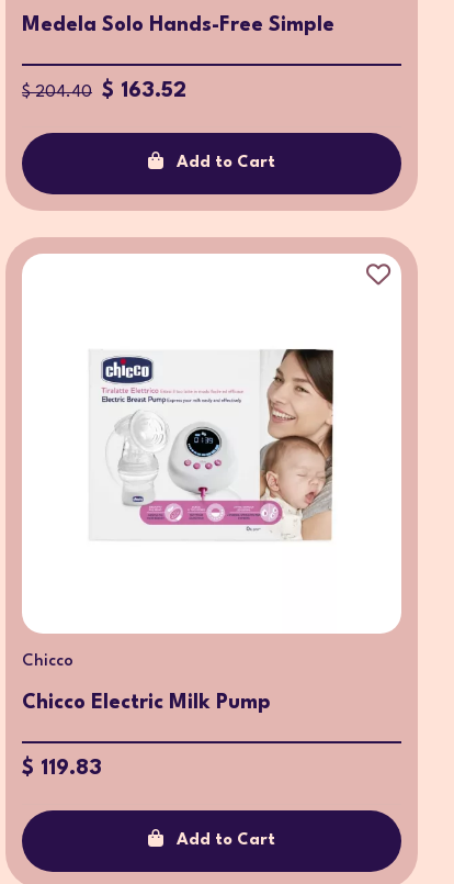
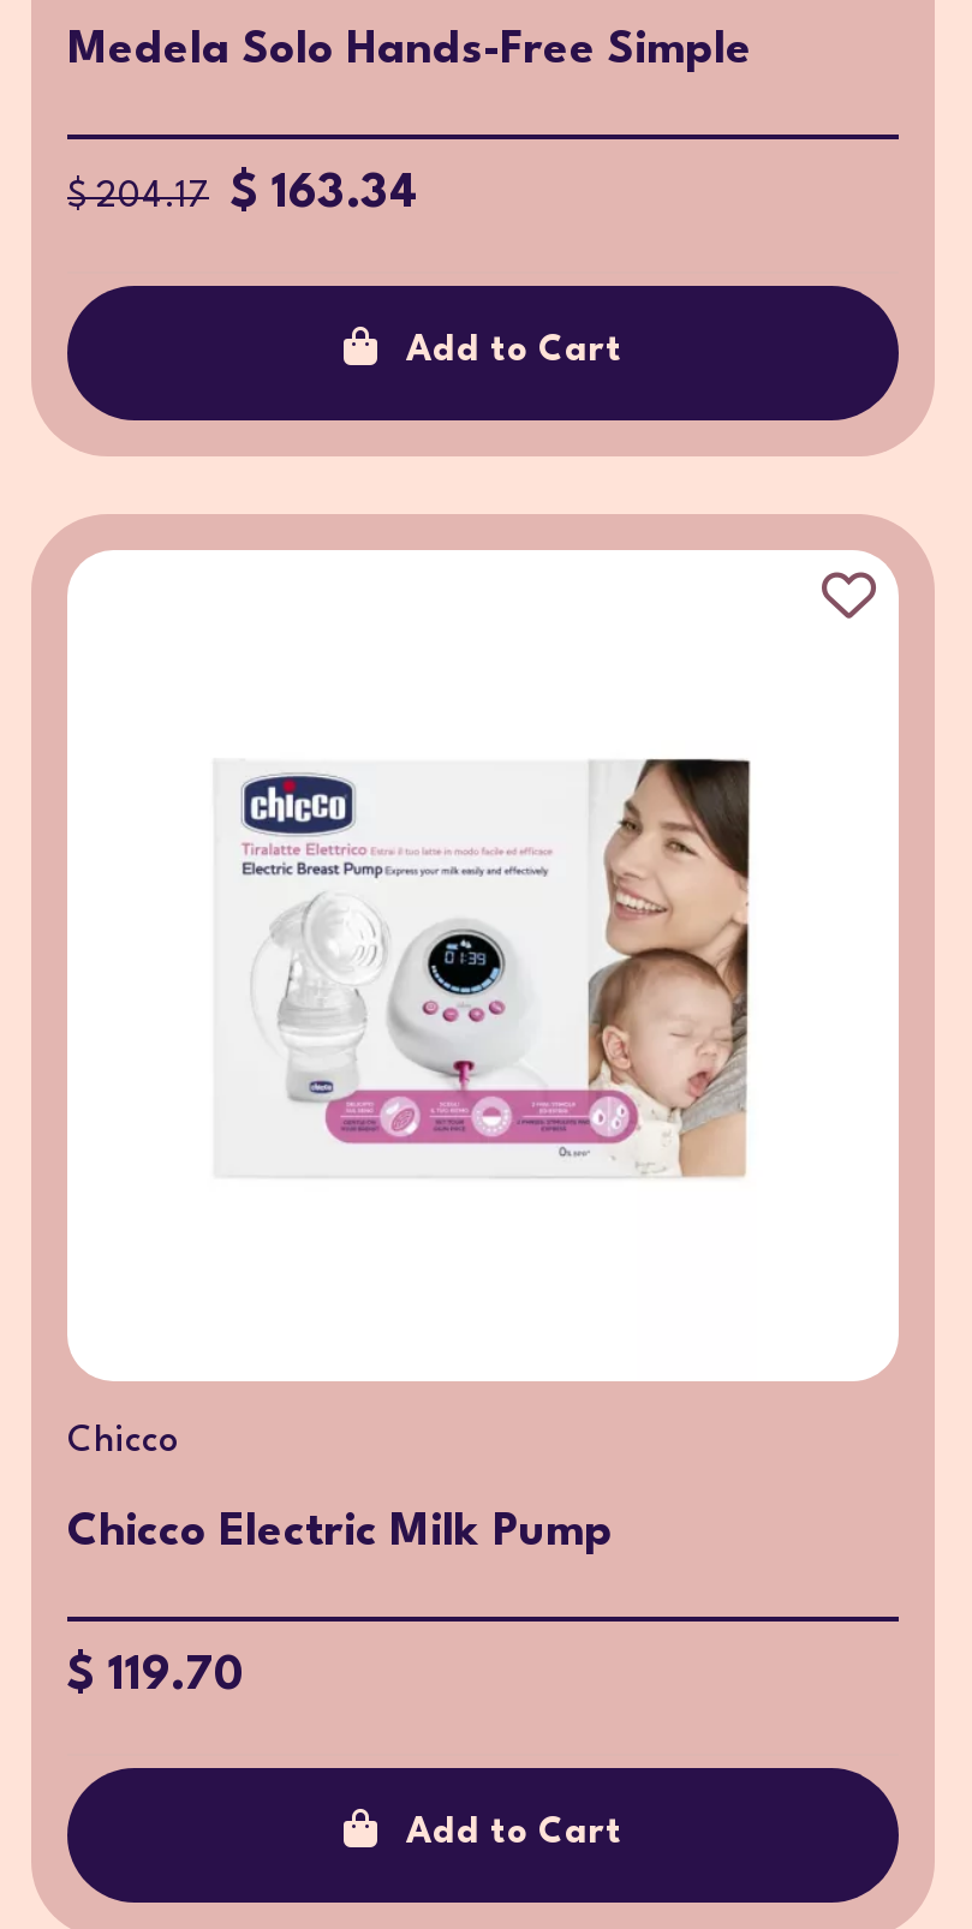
- $ 204.40 $ 163.52
+ $ 204.17 $ 163.34

- $ 119.83
+ $ 119.70
